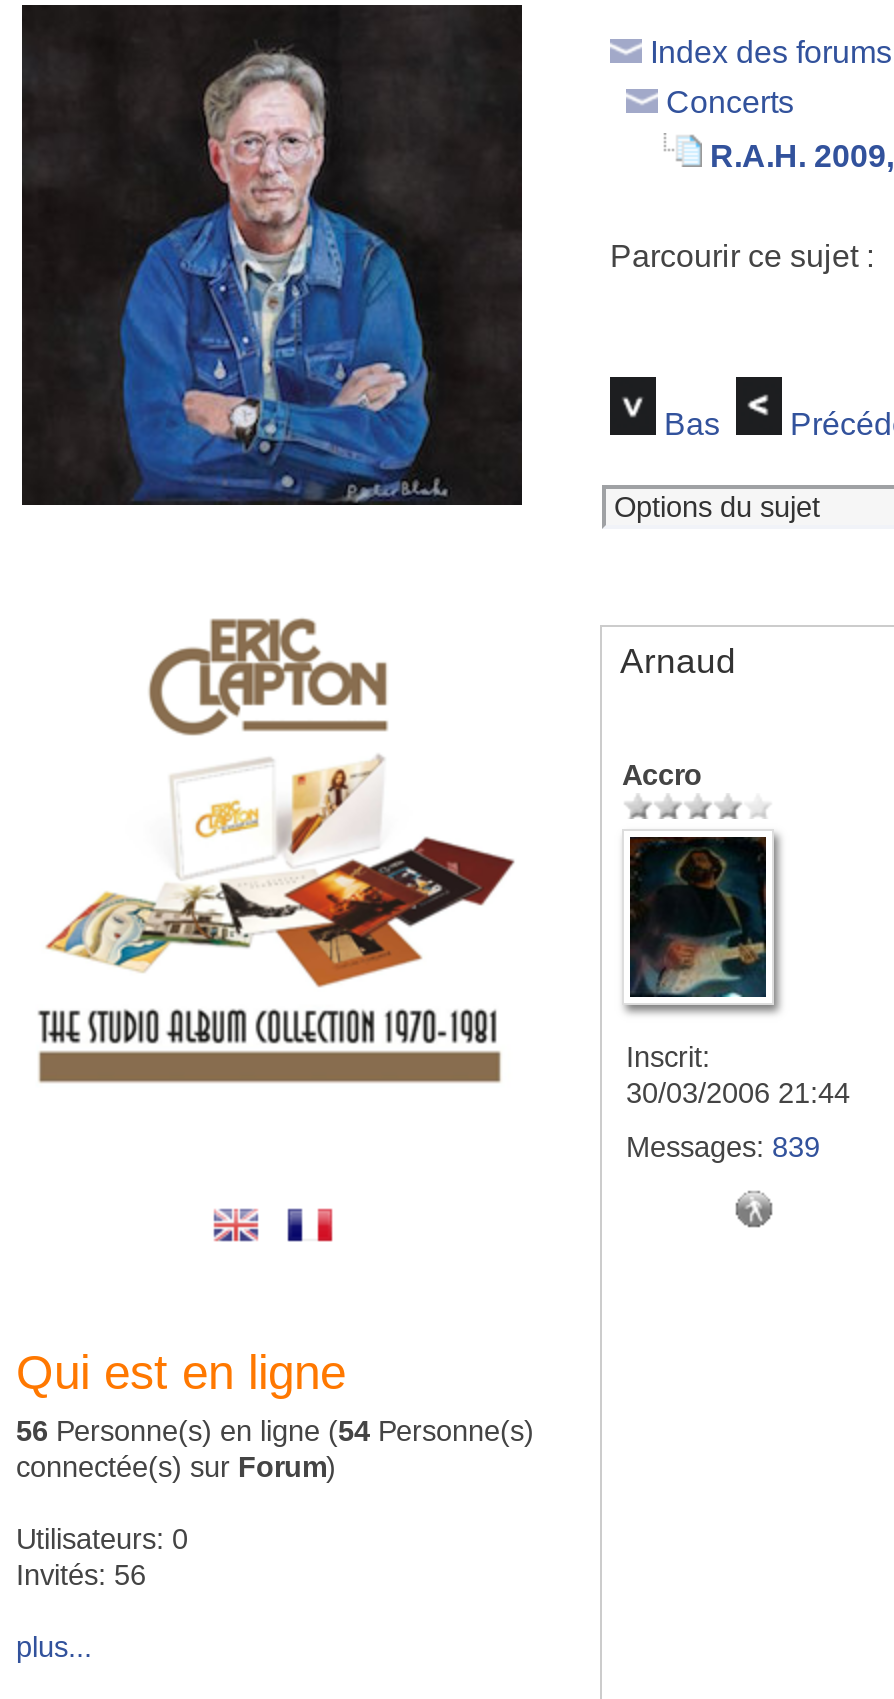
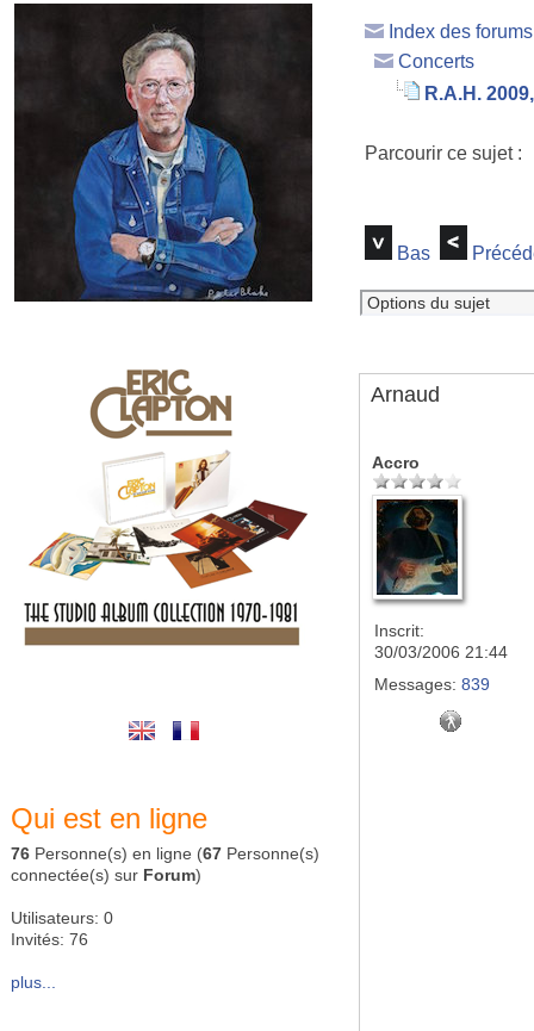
- 56 Personne(s) en ligne (54 Personne(s)
+ 76 Personne(s) en ligne (67 Personne(s)

- Invités: 56
+ Invités: 76
